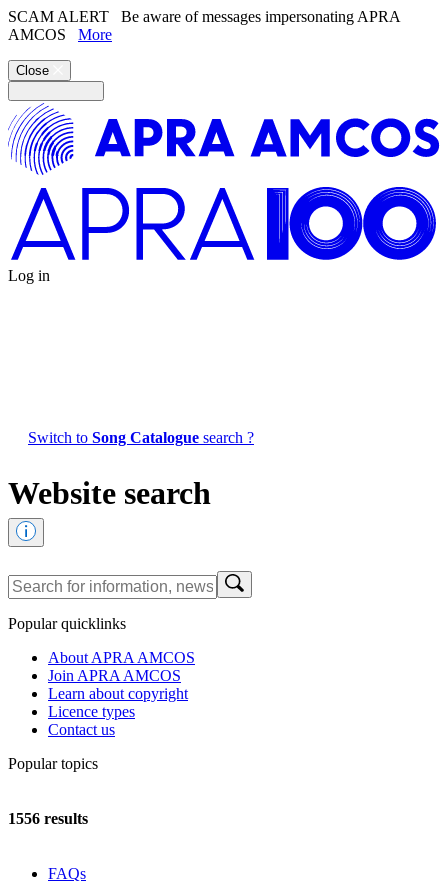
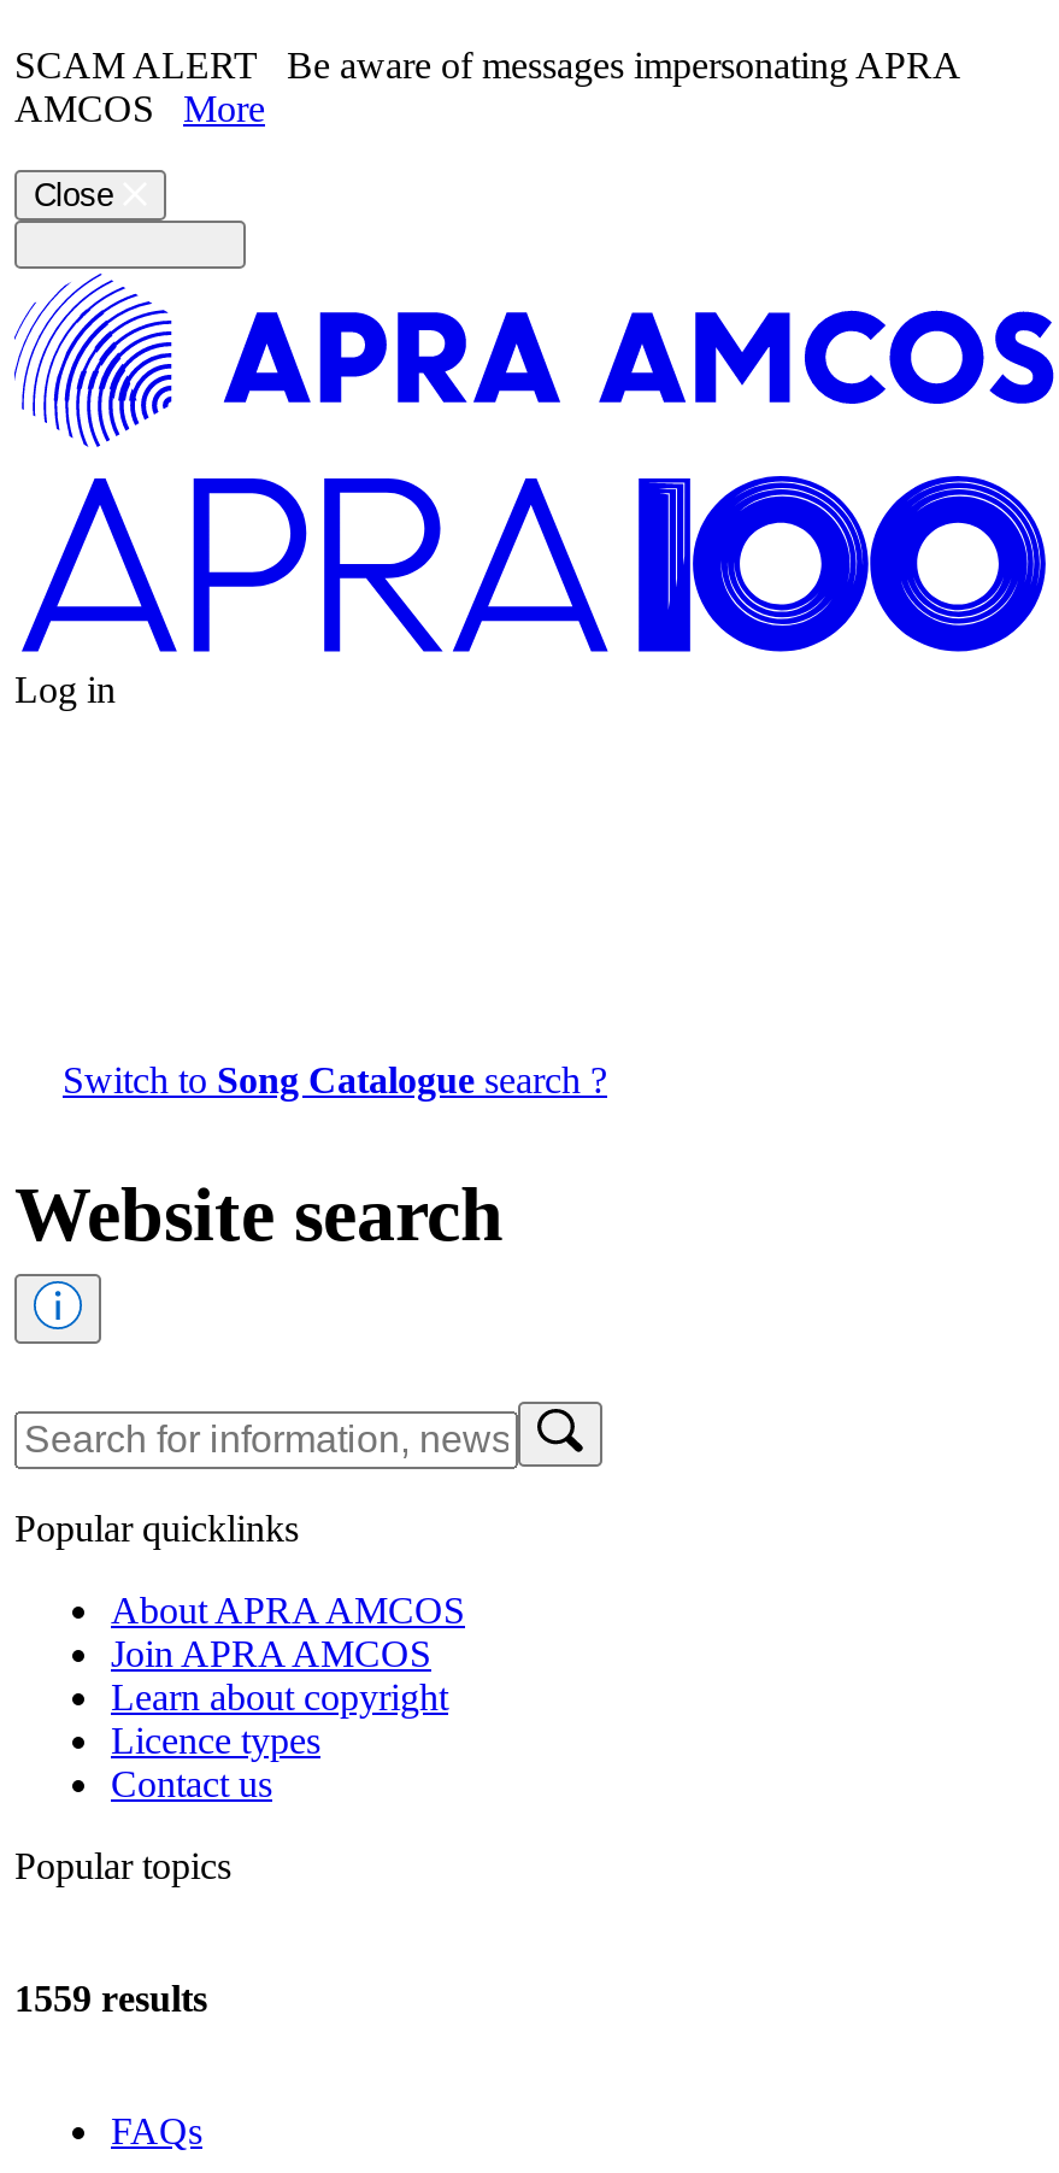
- 1556 results
+ 1559 results
